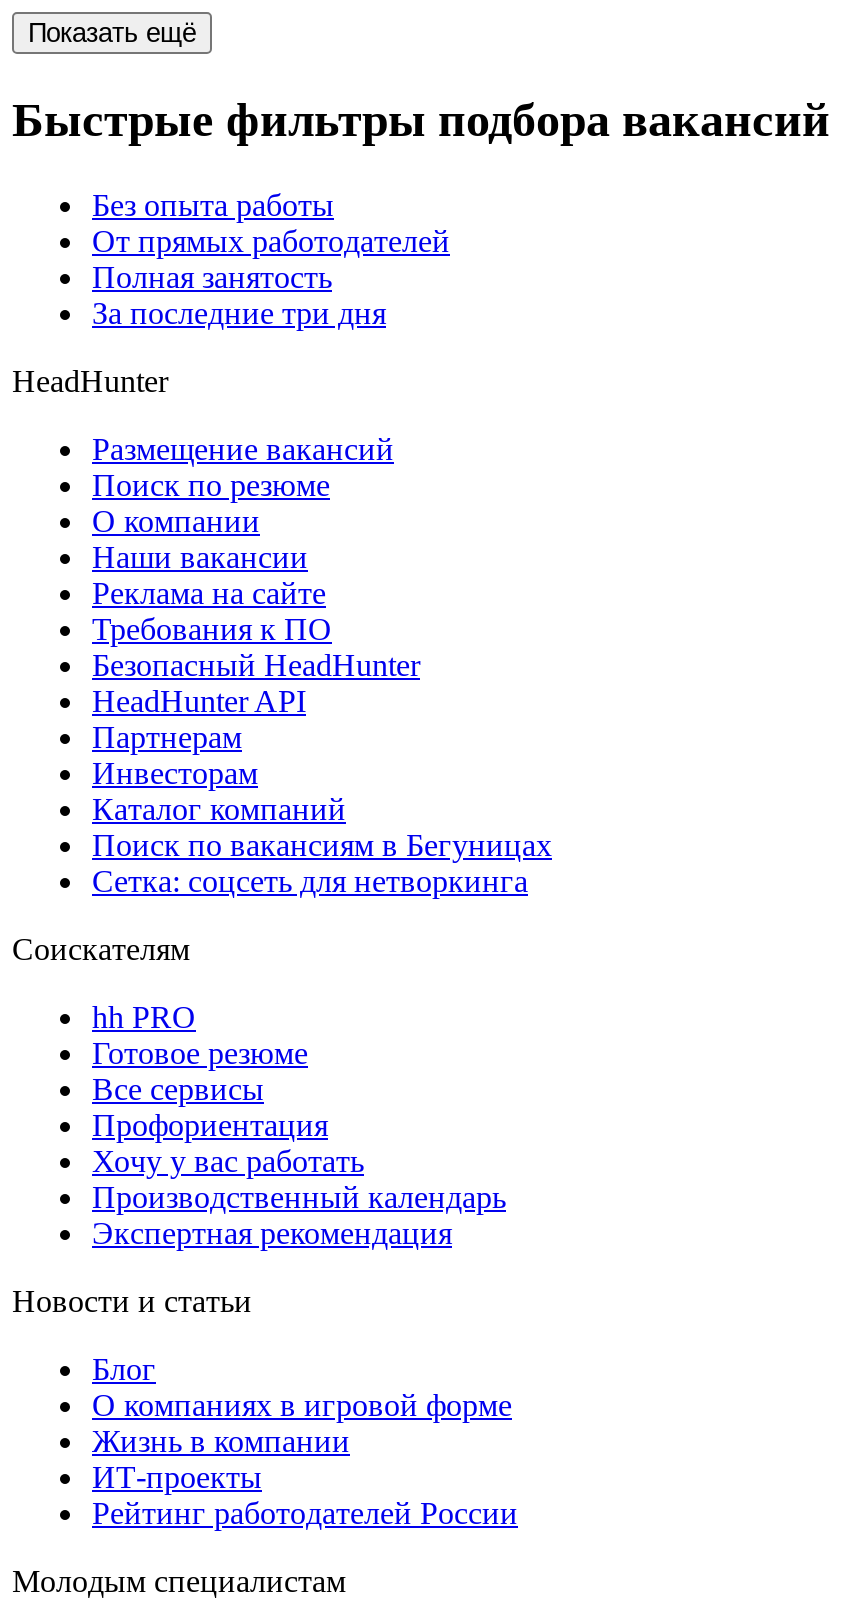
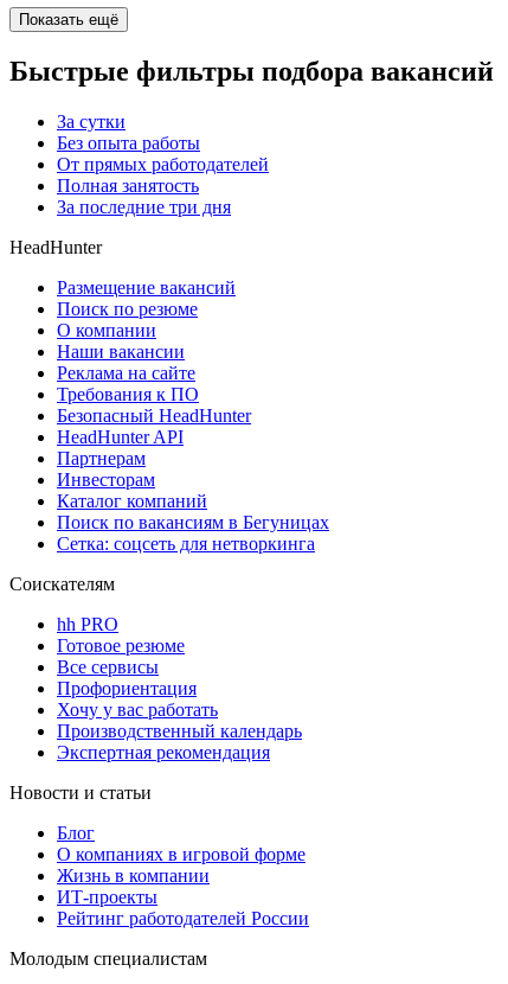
+ За сутки
